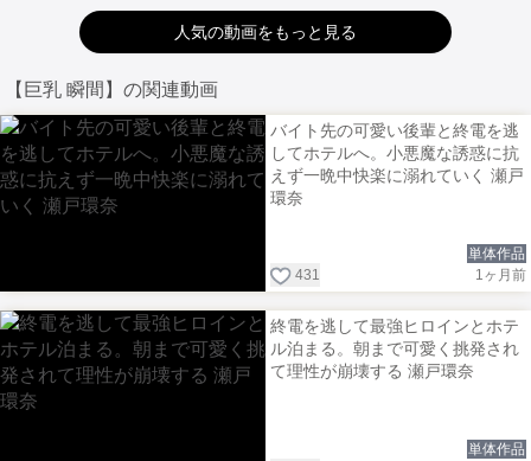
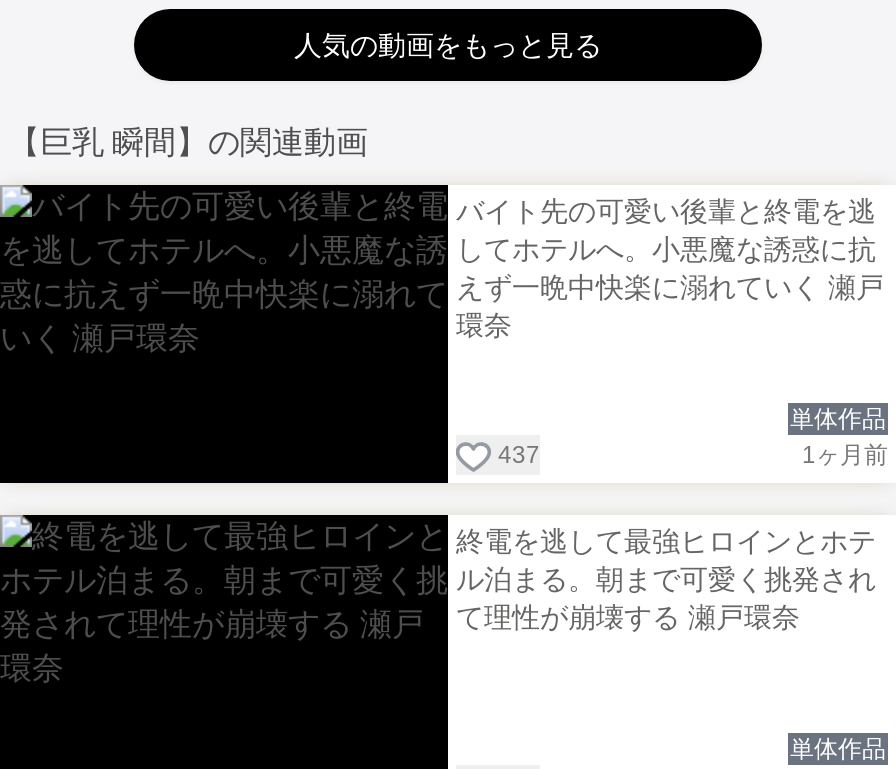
- 431
+ 437
